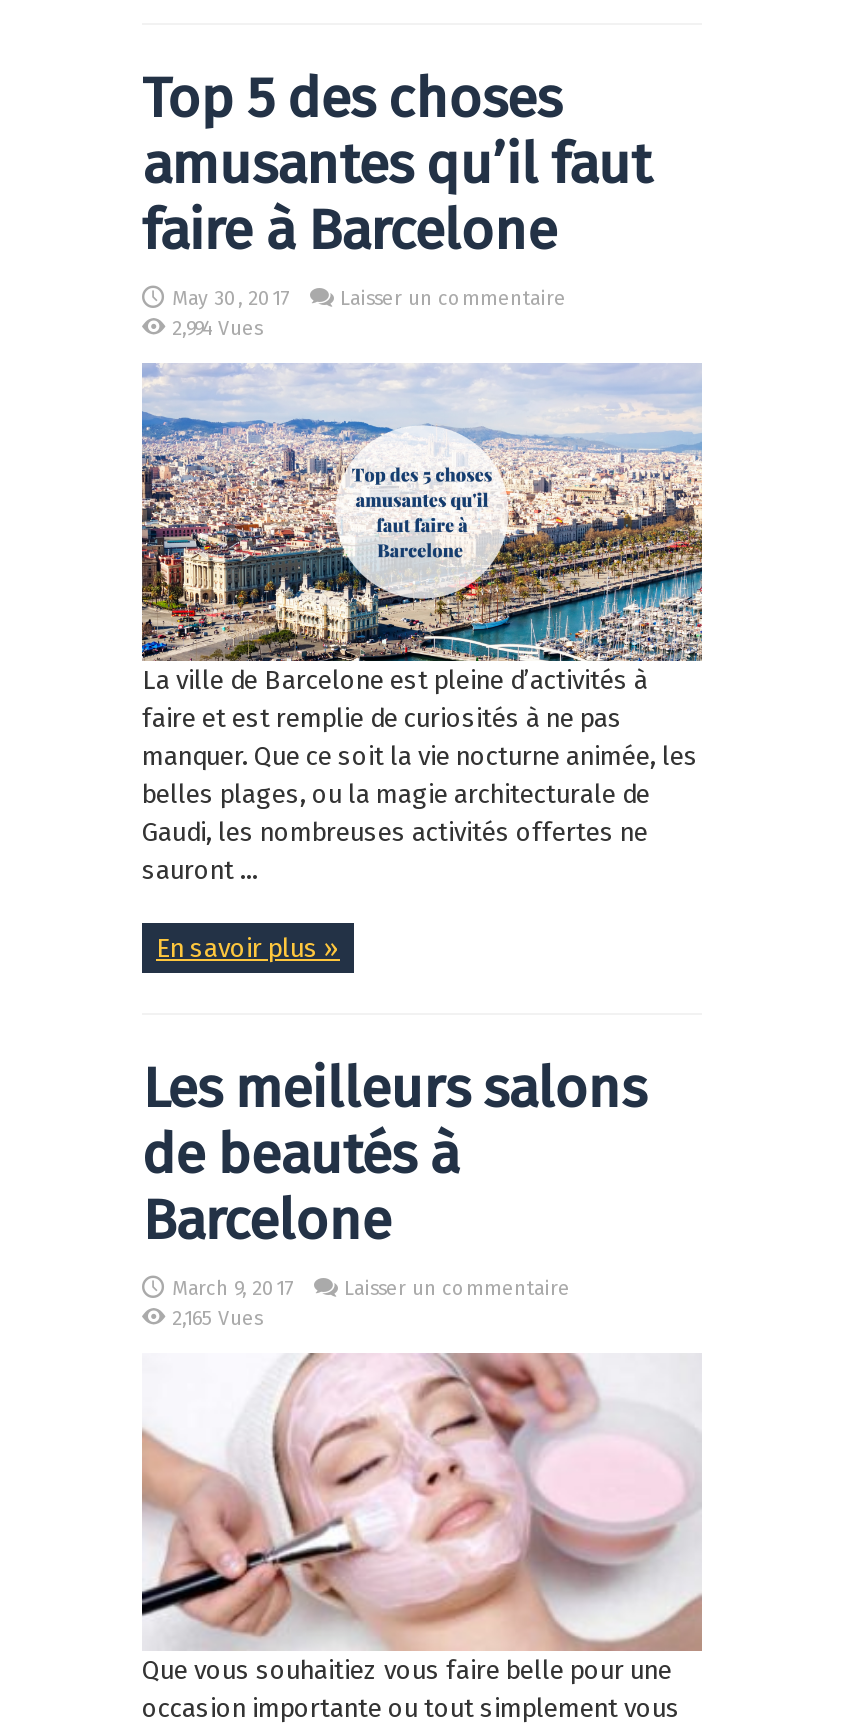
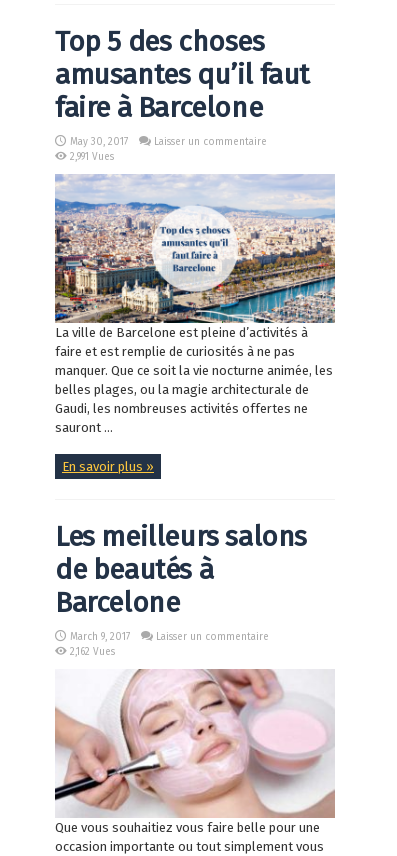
- 2,994 Vues
+ 2,991 Vues

- 2,165 Vues
+ 2,162 Vues
